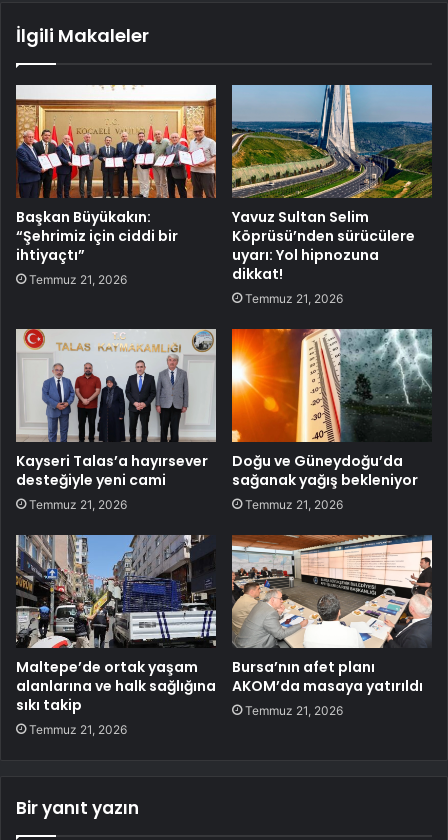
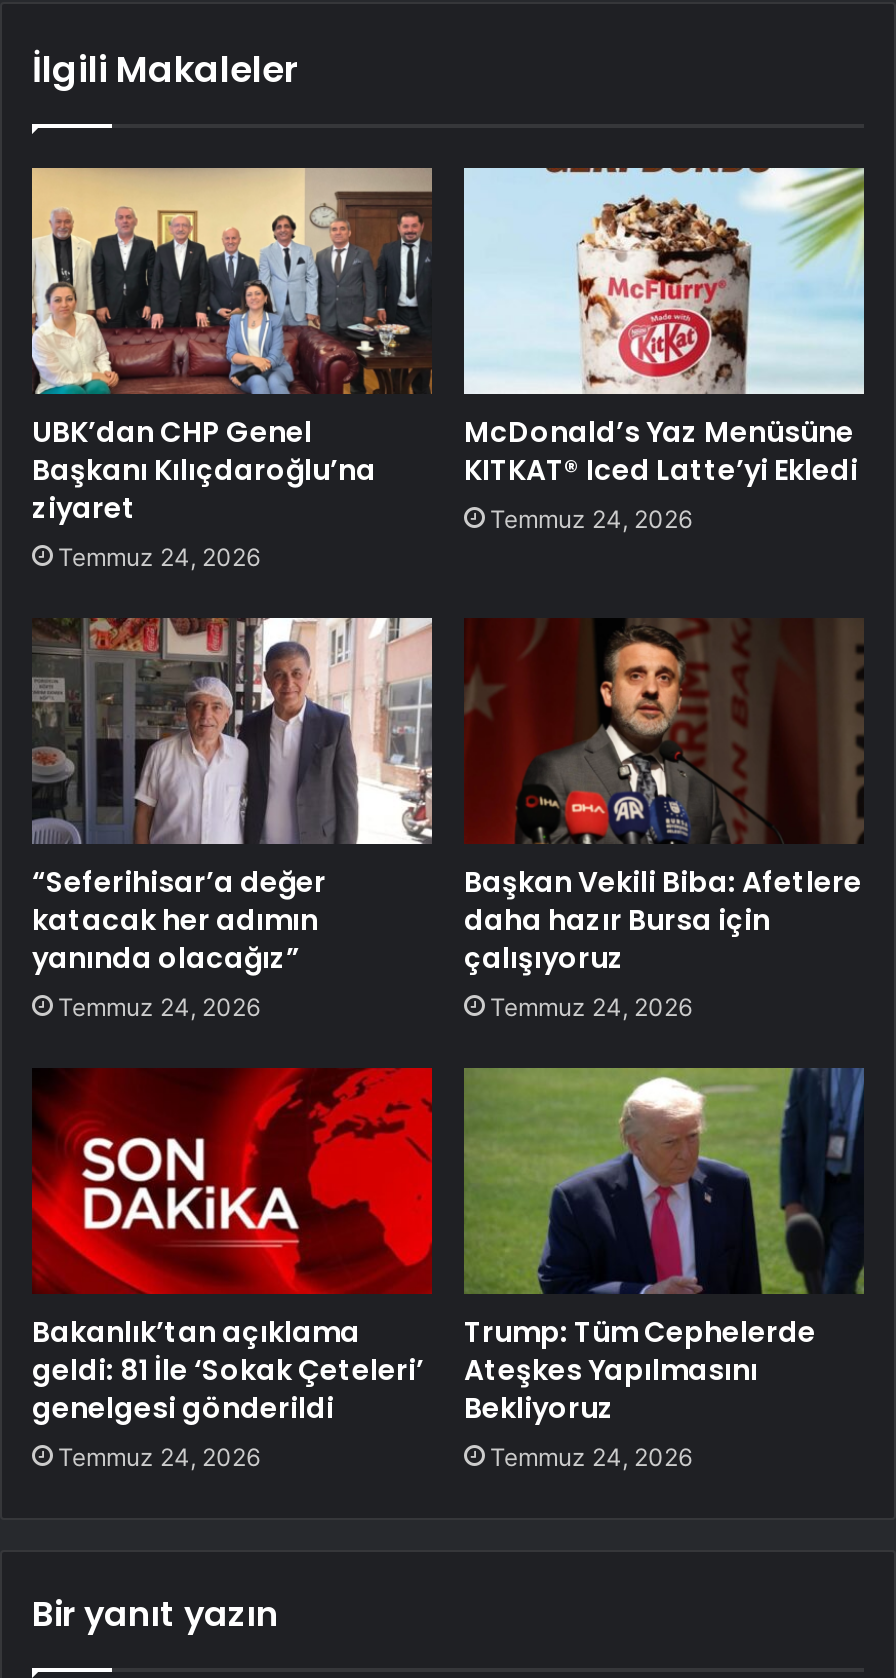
- [image]
- Başkan Büyükakın:
- “Şehrimiz için ciddi bir
- ihtiyaçtı”
- Temmuz 21, 2026
+ [image]
+ UBK’dan CHP Genel
+ Başkanı Kılıçdaroğlu’na
+ ziyaret
+ Temmuz 24, 2026

- [image]
- Yavuz Sultan Selim
- Köprüsü’nden sürücülere
- uyarı: Yol hipnozuna
- dikkat!
- Temmuz 21, 2026
+ [image]
+ McDonald’s Yaz Menüsüne
+ KITKAT® Iced Latte’yi Ekledi
+ Temmuz 24, 2026

- [image]
- Kayseri Talas’a hayırsever
- desteğiyle yeni cami
- Temmuz 21, 2026
+ [image]
+ “Seferihisar’a değer
+ katacak her adımın
+ yanında olacağız”
+ Temmuz 24, 2026

- [image]
- Doğu ve Güneydoğu’da
- sağanak yağış bekleniyor
- Temmuz 21, 2026
+ [image]
+ Başkan Vekili Biba: Afetlere
+ daha hazır Bursa için
+ çalışıyoruz
+ Temmuz 24, 2026

- [image]
- Maltepe’de ortak yaşam
- alanlarına ve halk sağlığına
- sıkı takip
- Temmuz 21, 2026
+ [image]
+ Bakanlık’tan açıklama
+ geldi: 81 İle ‘Sokak Çeteleri’
+ genelgesi gönderildi
+ Temmuz 24, 2026

- [image]
- Bursa’nın afet planı
- AKOM’da masaya yatırıldı
- Temmuz 21, 2026
+ [image]
+ Trump: Tüm Cephelerde
+ Ateşkes Yapılmasını
+ Bekliyoruz
+ Temmuz 24, 2026
